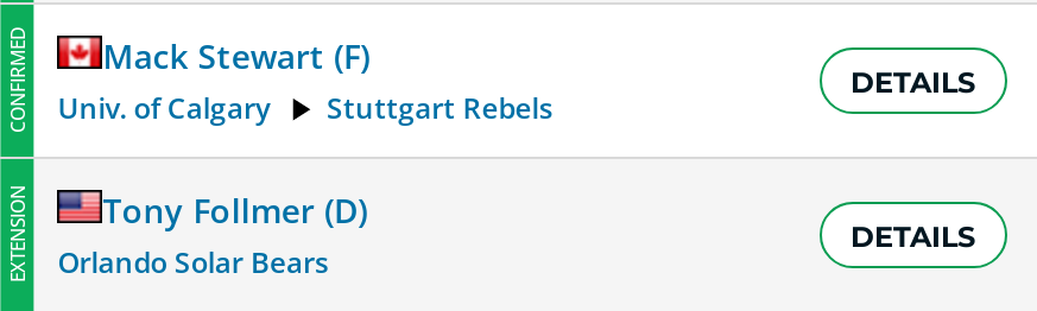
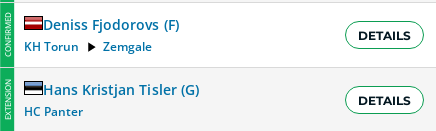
- Mack Stewart (F)
- Univ. of Calgary
- Stuttgart Rebels
+ Deniss Fjodorovs (F)
+ KH Torun
+ Zemgale

- Tony Follmer (D)
- Orlando Solar Bears
+ Hans Kristjan Tisler (G)
+ HC Panter
